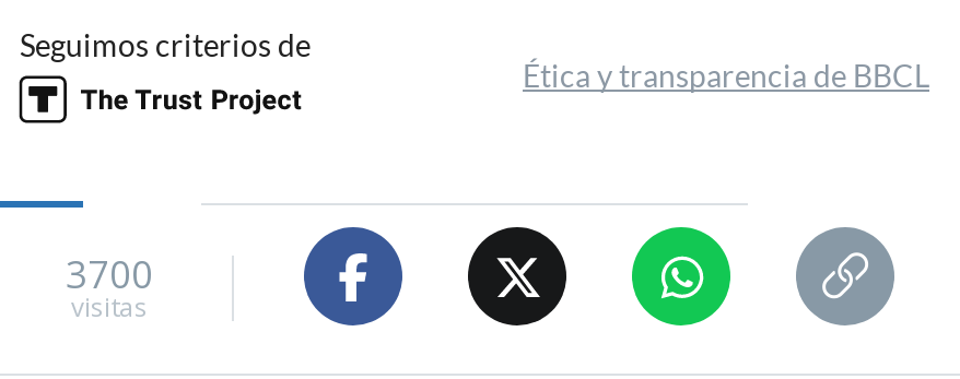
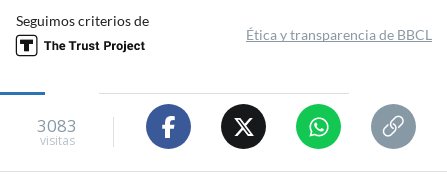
- 3700
+ 3083
